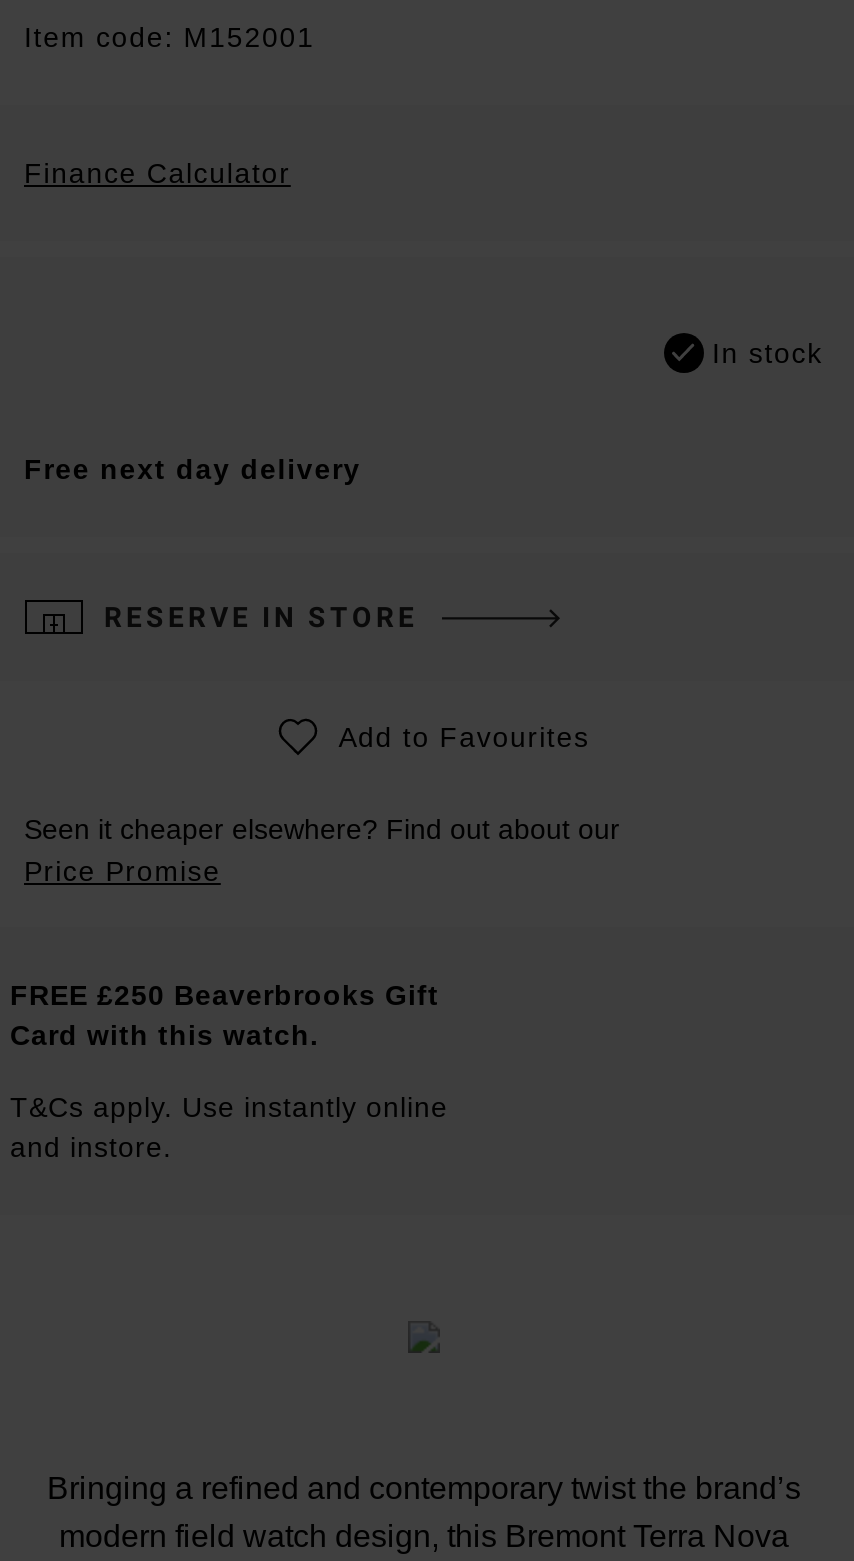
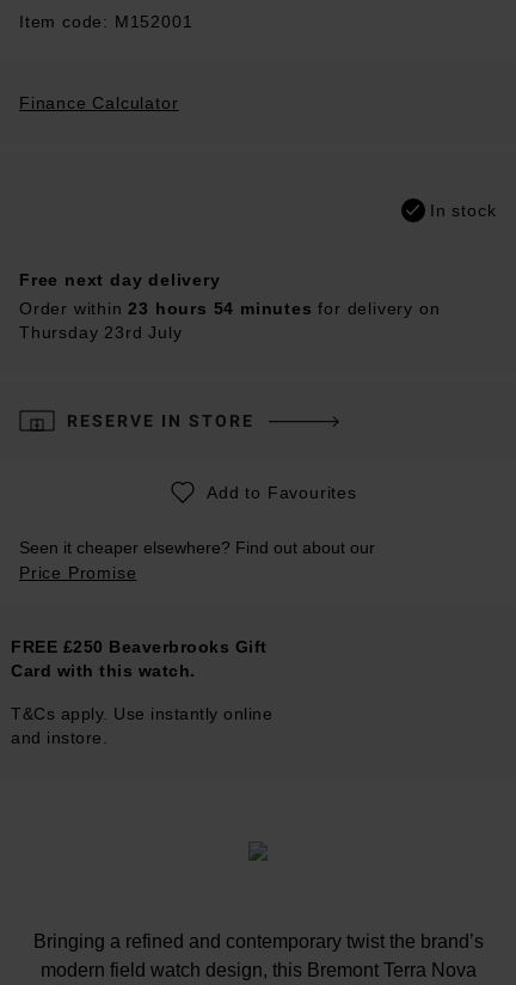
+ Order within 23 hours 54 minutes for delivery on
+ Thursday 23rd July
